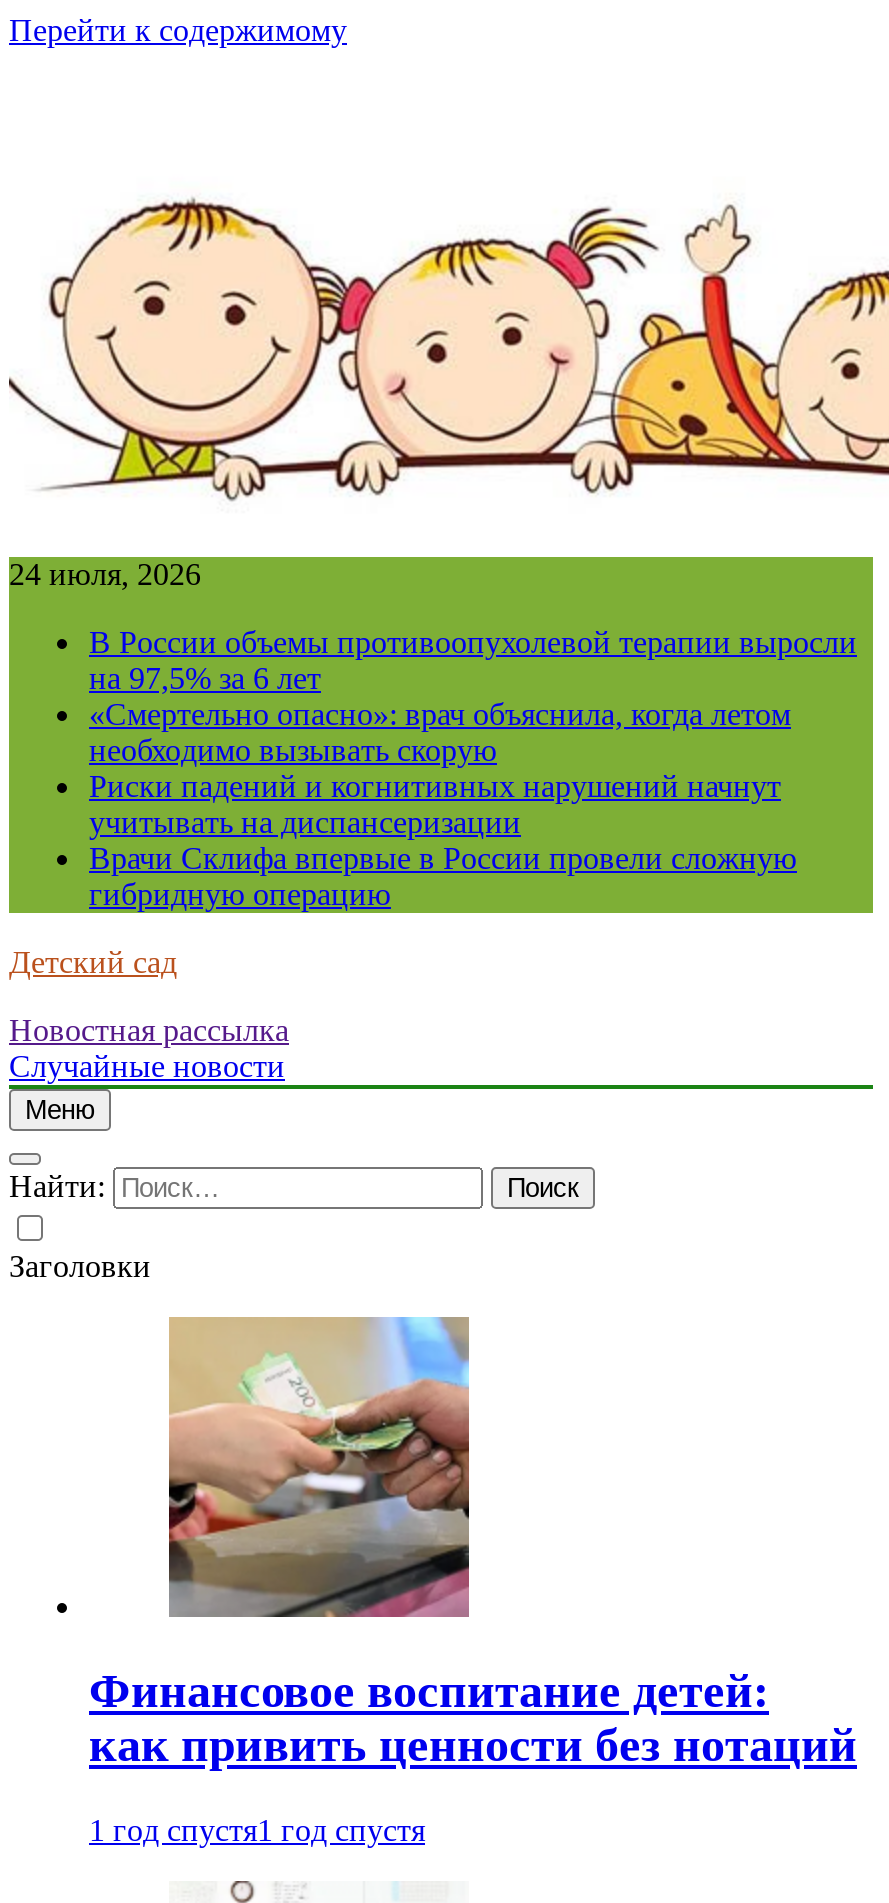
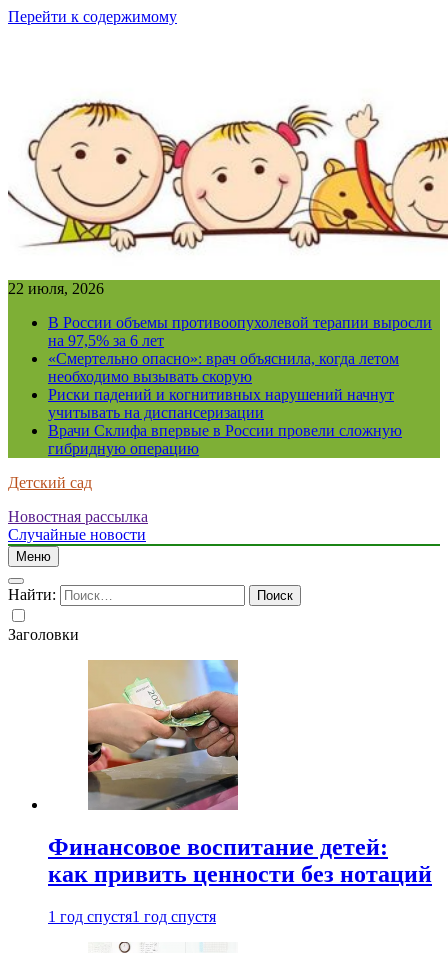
- 24 июля, 2026
+ 22 июля, 2026
